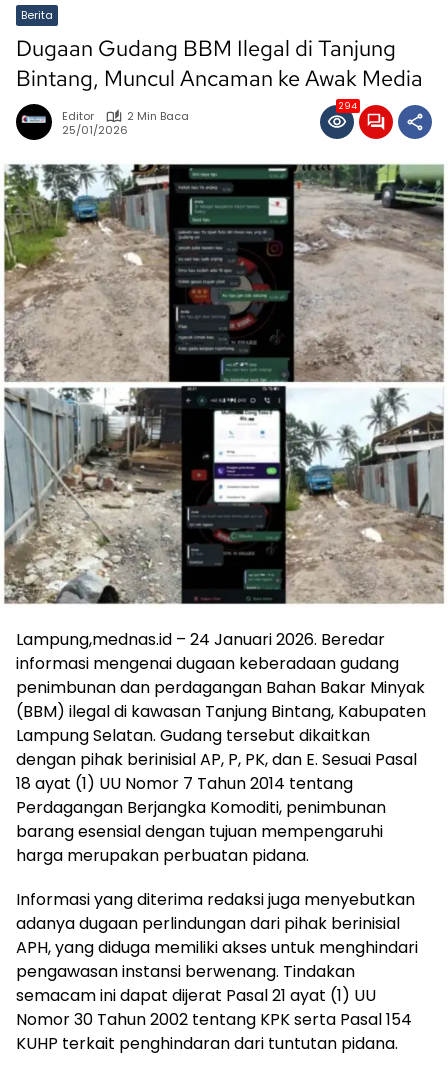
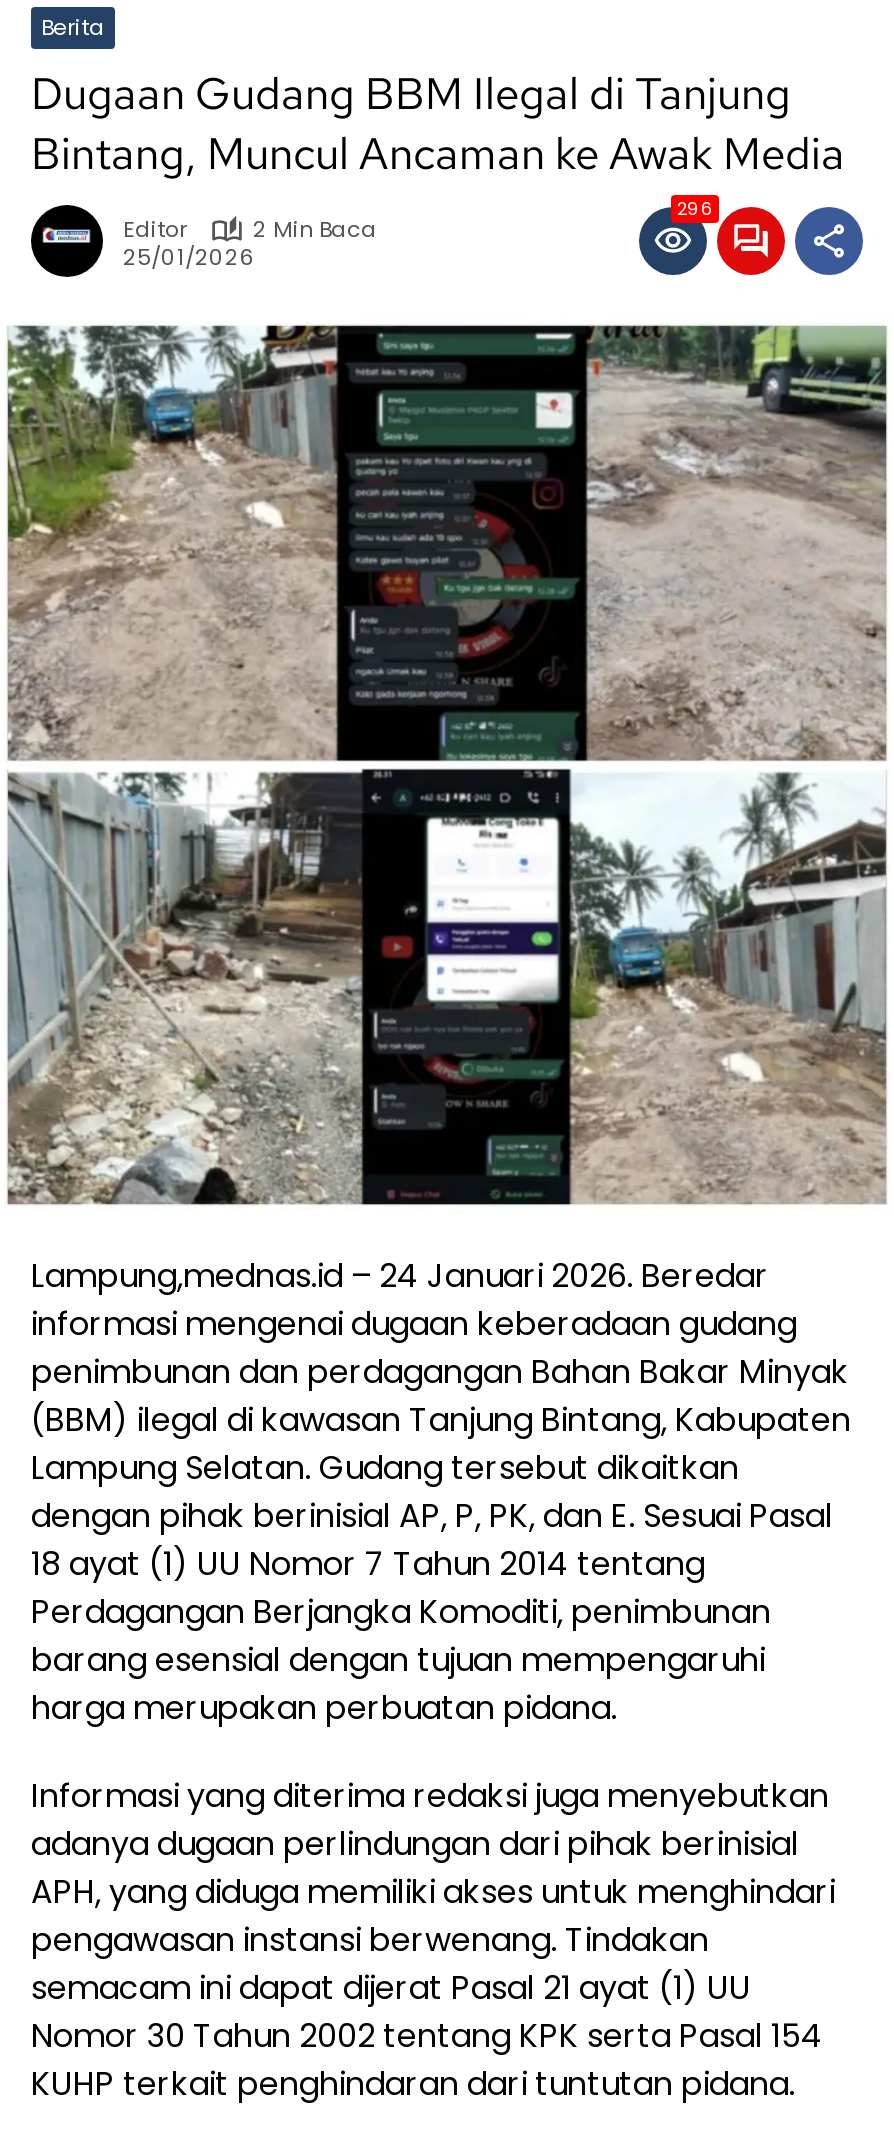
- 294
+ 296
